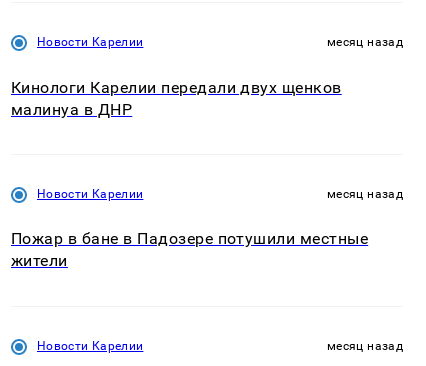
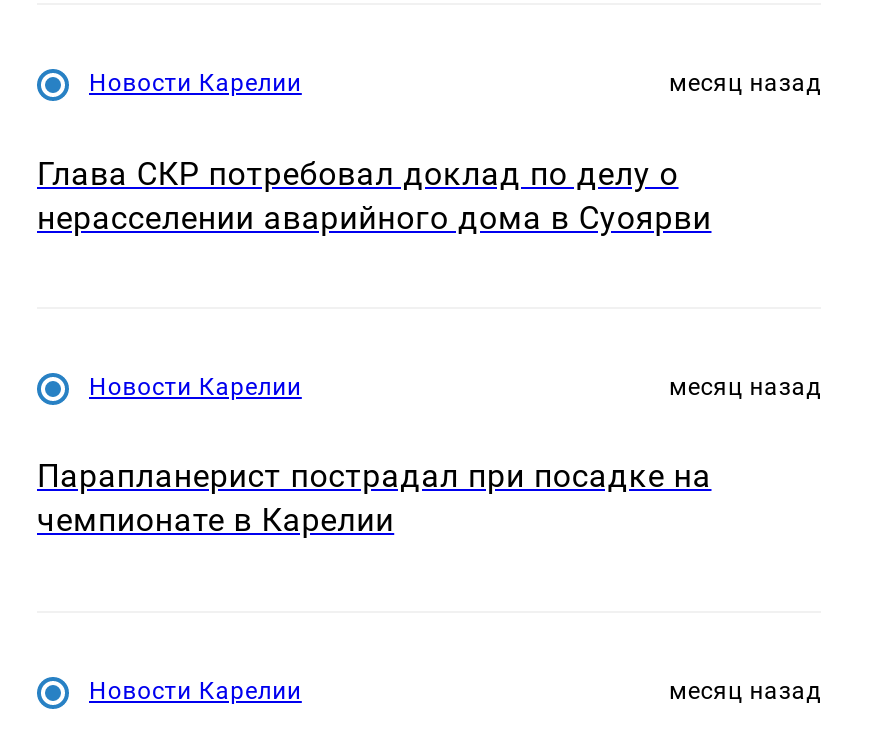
- Кинологи Карелии передали двух щенков
- малинуа в ДНР
+ Глава СКР потребовал доклад по делу о
+ нерасселении аварийного дома в Суоярви

- Пожар в бане в Падозере потушили местные
- жители
+ Парапланерист пострадал при посадке на
+ чемпионате в Карелии
